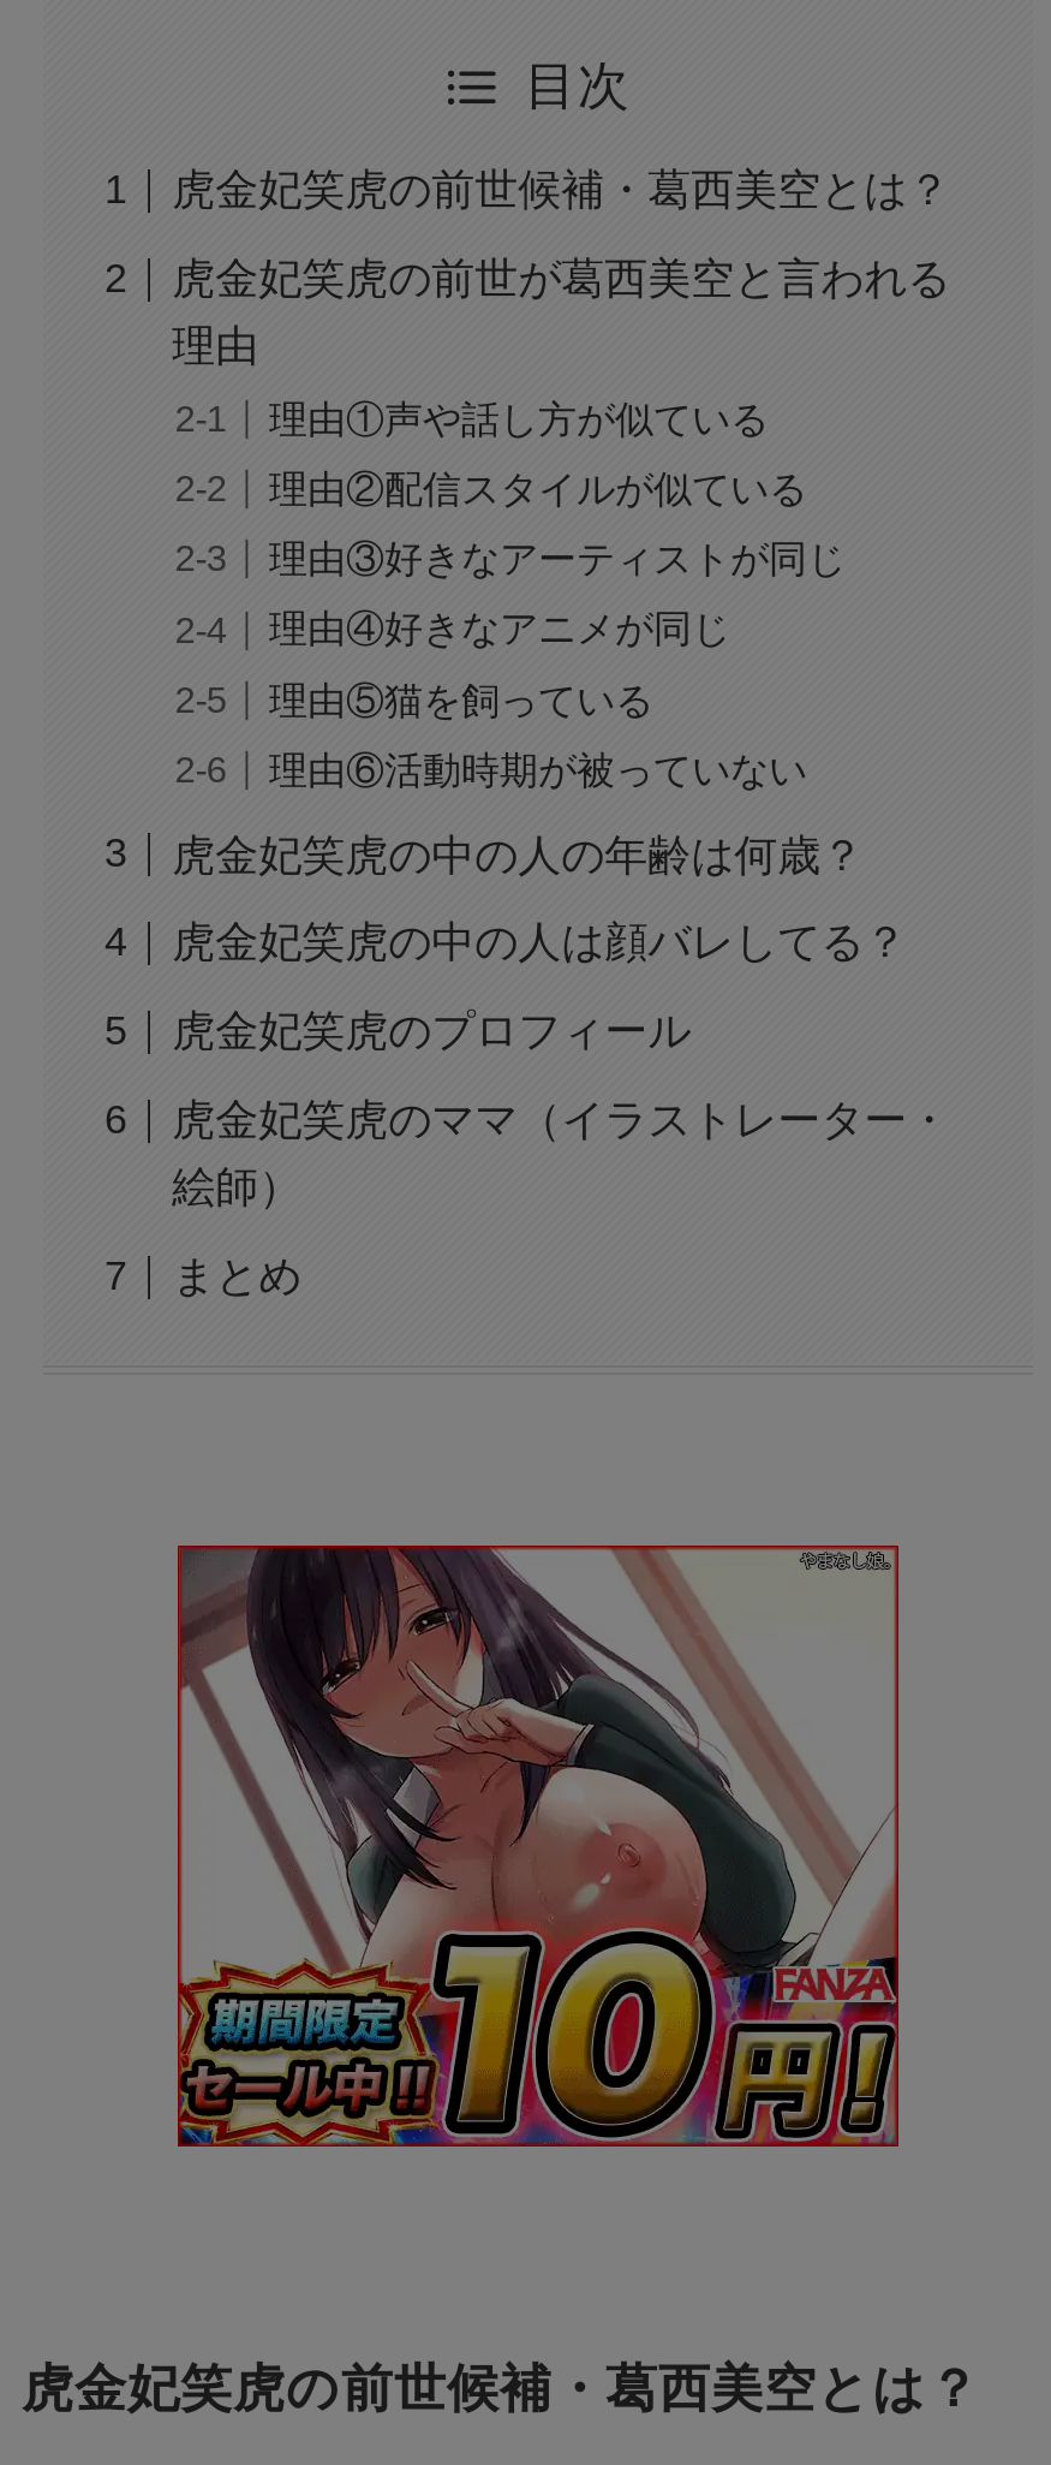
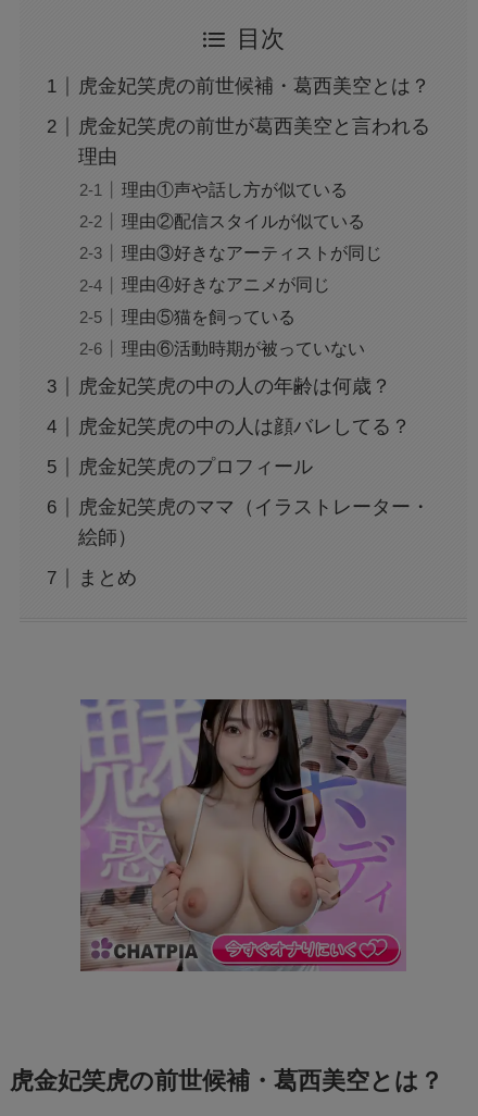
- [image]
+ [image]
